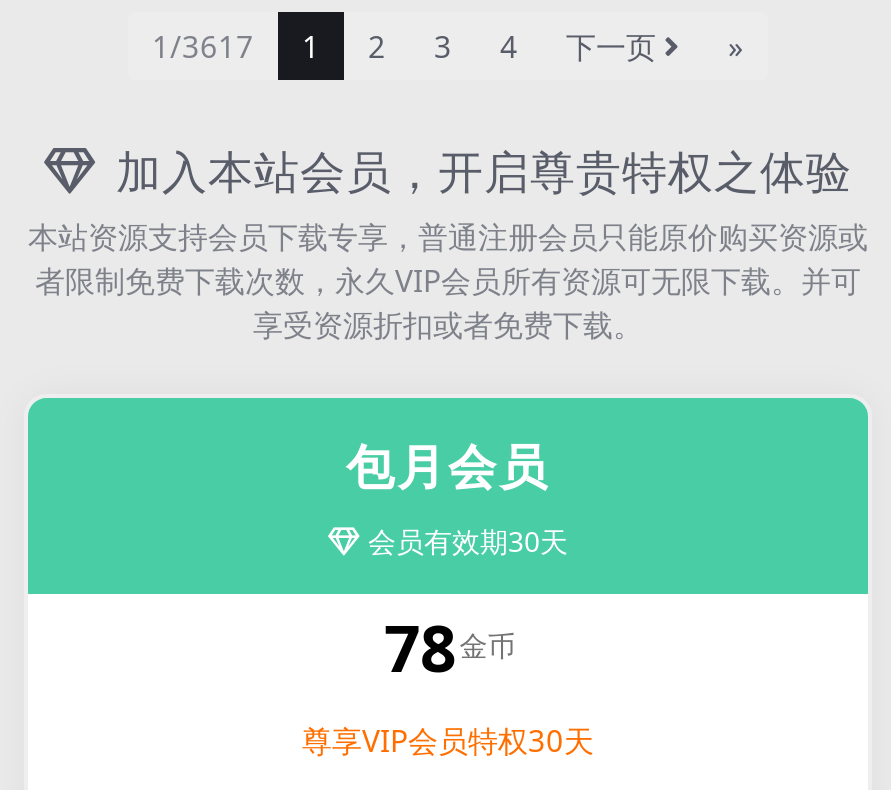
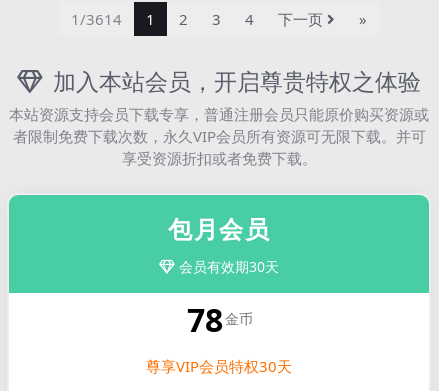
- 1/3617
+ 1/3614
